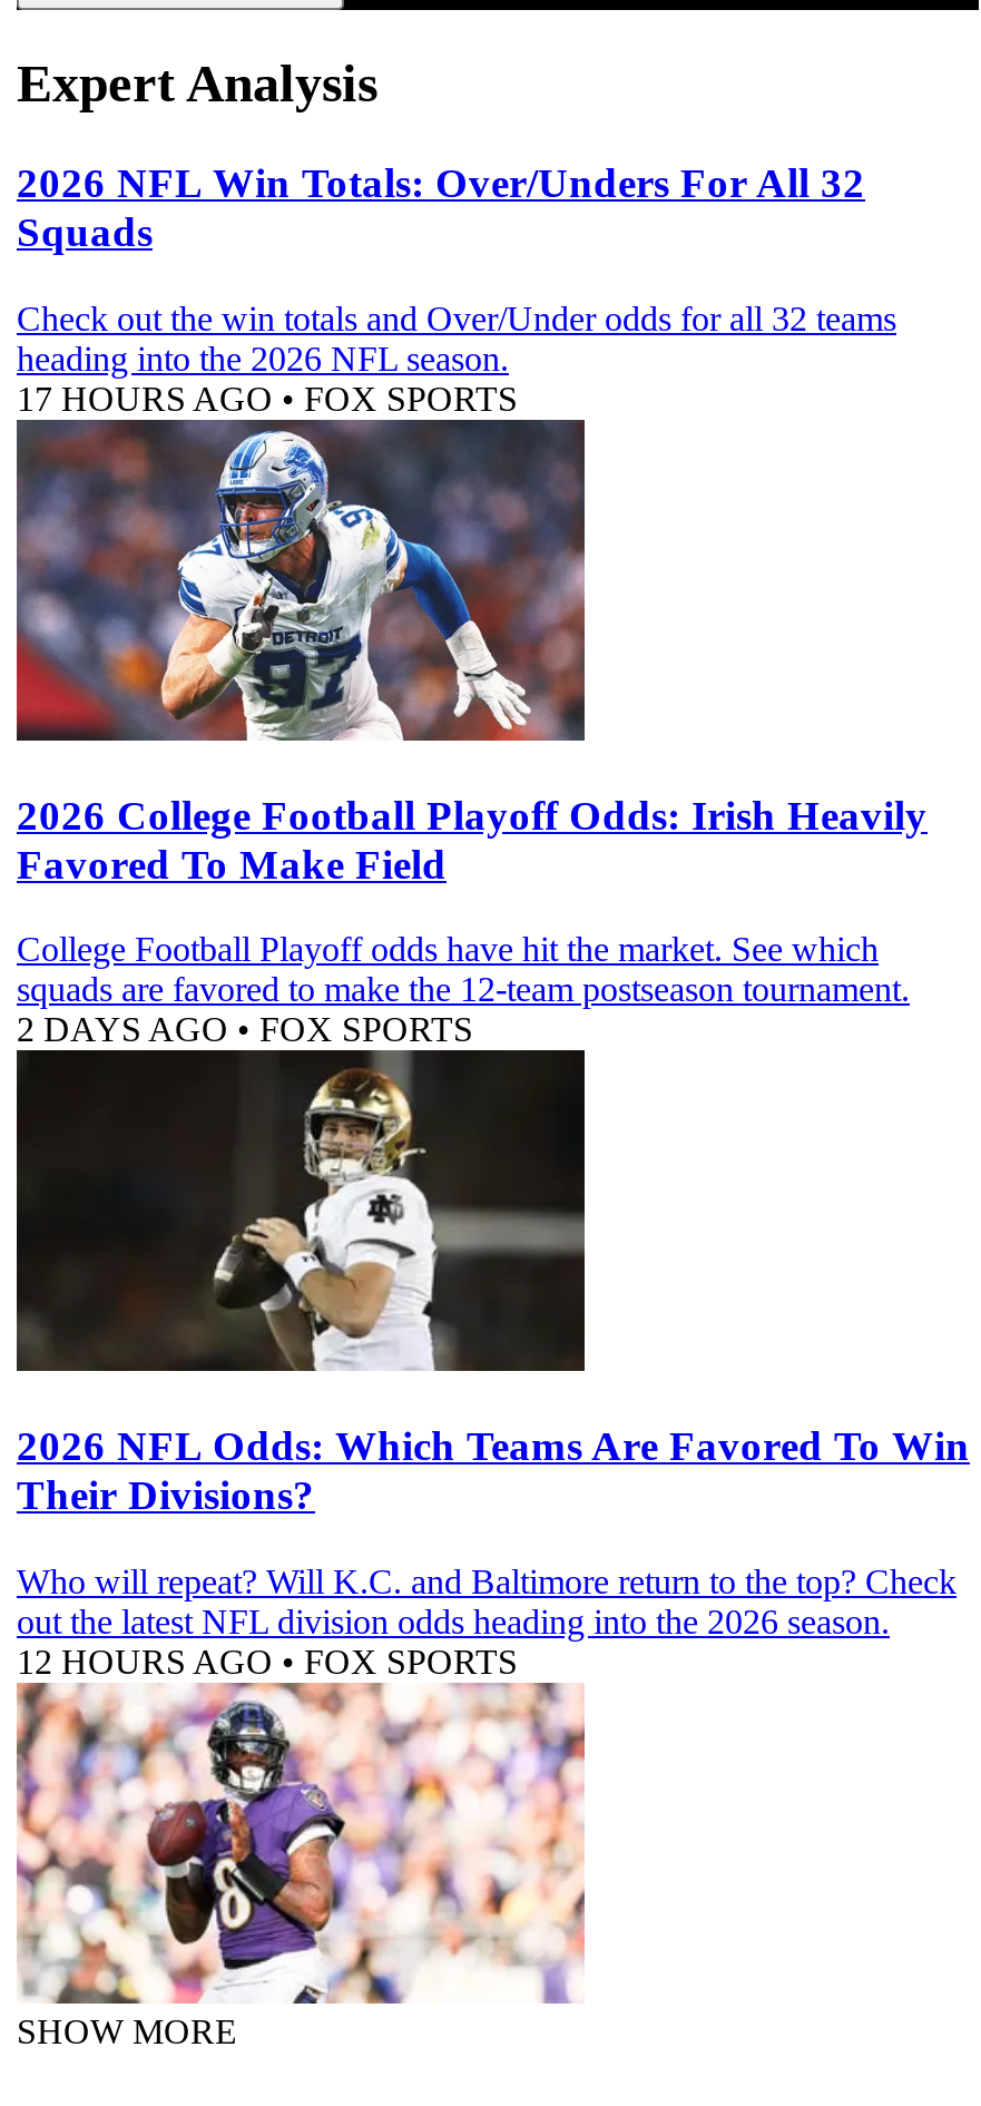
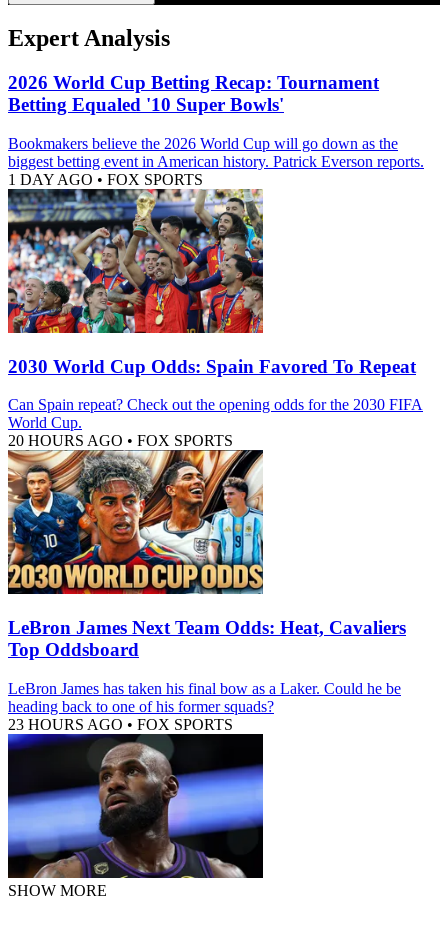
- 2026 NFL Win Totals: Over/Unders For All 32
- Squads
+ 2026 World Cup Betting Recap: Tournament
+ Betting Equaled '10 Super Bowls'

- Check out the win totals and Over/Under odds for all 32 teams
- heading into the 2026 NFL season.
- 17 HOURS AGO • FOX SPORTS
+ Bookmakers believe the 2026 World Cup will go down as the
+ biggest betting event in American history. Patrick Everson reports.
+ 1 DAY AGO • FOX SPORTS

- [image]
- 2026 College Football Playoff Odds: Irish Heavily
- Favored To Make Field
+ [image]
+ 2030 World Cup Odds: Spain Favored To Repeat

- College Football Playoff odds have hit the market. See which
- squads are favored to make the 12-team postseason tournament.
- 2 DAYS AGO • FOX SPORTS
+ Can Spain repeat? Check out the opening odds for the 2030 FIFA
+ World Cup.
+ 20 HOURS AGO • FOX SPORTS

- [image]
- 2026 NFL Odds: Which Teams Are Favored To Win
- Their Divisions?
+ [image]
+ LeBron James Next Team Odds: Heat, Cavaliers
+ Top Oddsboard

- Who will repeat? Will K.C. and Baltimore return to the top? Check
- out the latest NFL division odds heading into the 2026 season.
- 12 HOURS AGO • FOX SPORTS
+ LeBron James has taken his final bow as a Laker. Could he be
+ heading back to one of his former squads?
+ 23 HOURS AGO • FOX SPORTS

- [image]
+ [image]
